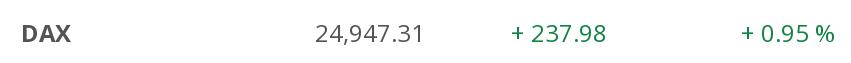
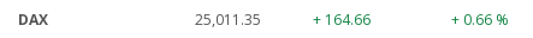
- 24,947.31
+ 25,011.35

- + 237.98
+ + 164.66

- + 0.95 %
+ + 0.66 %
